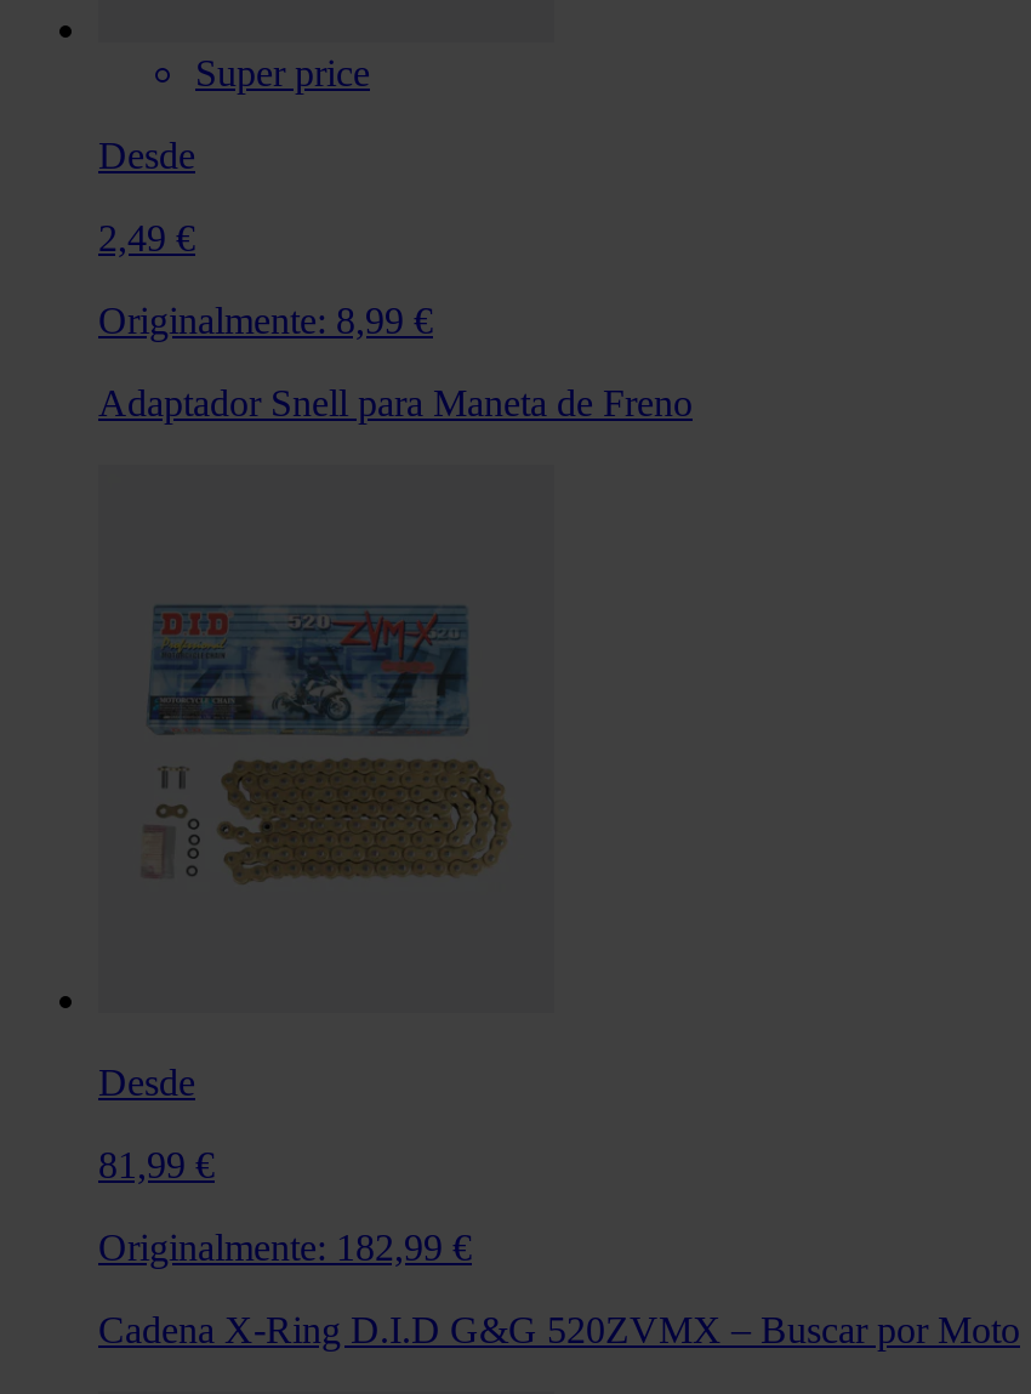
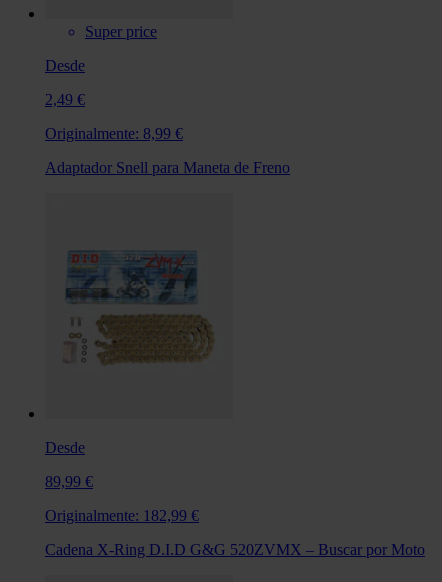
- 81,99 €
+ 89,99 €
